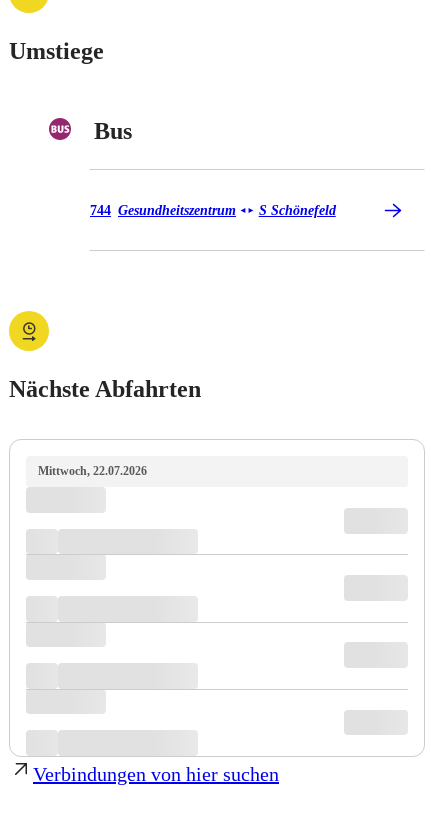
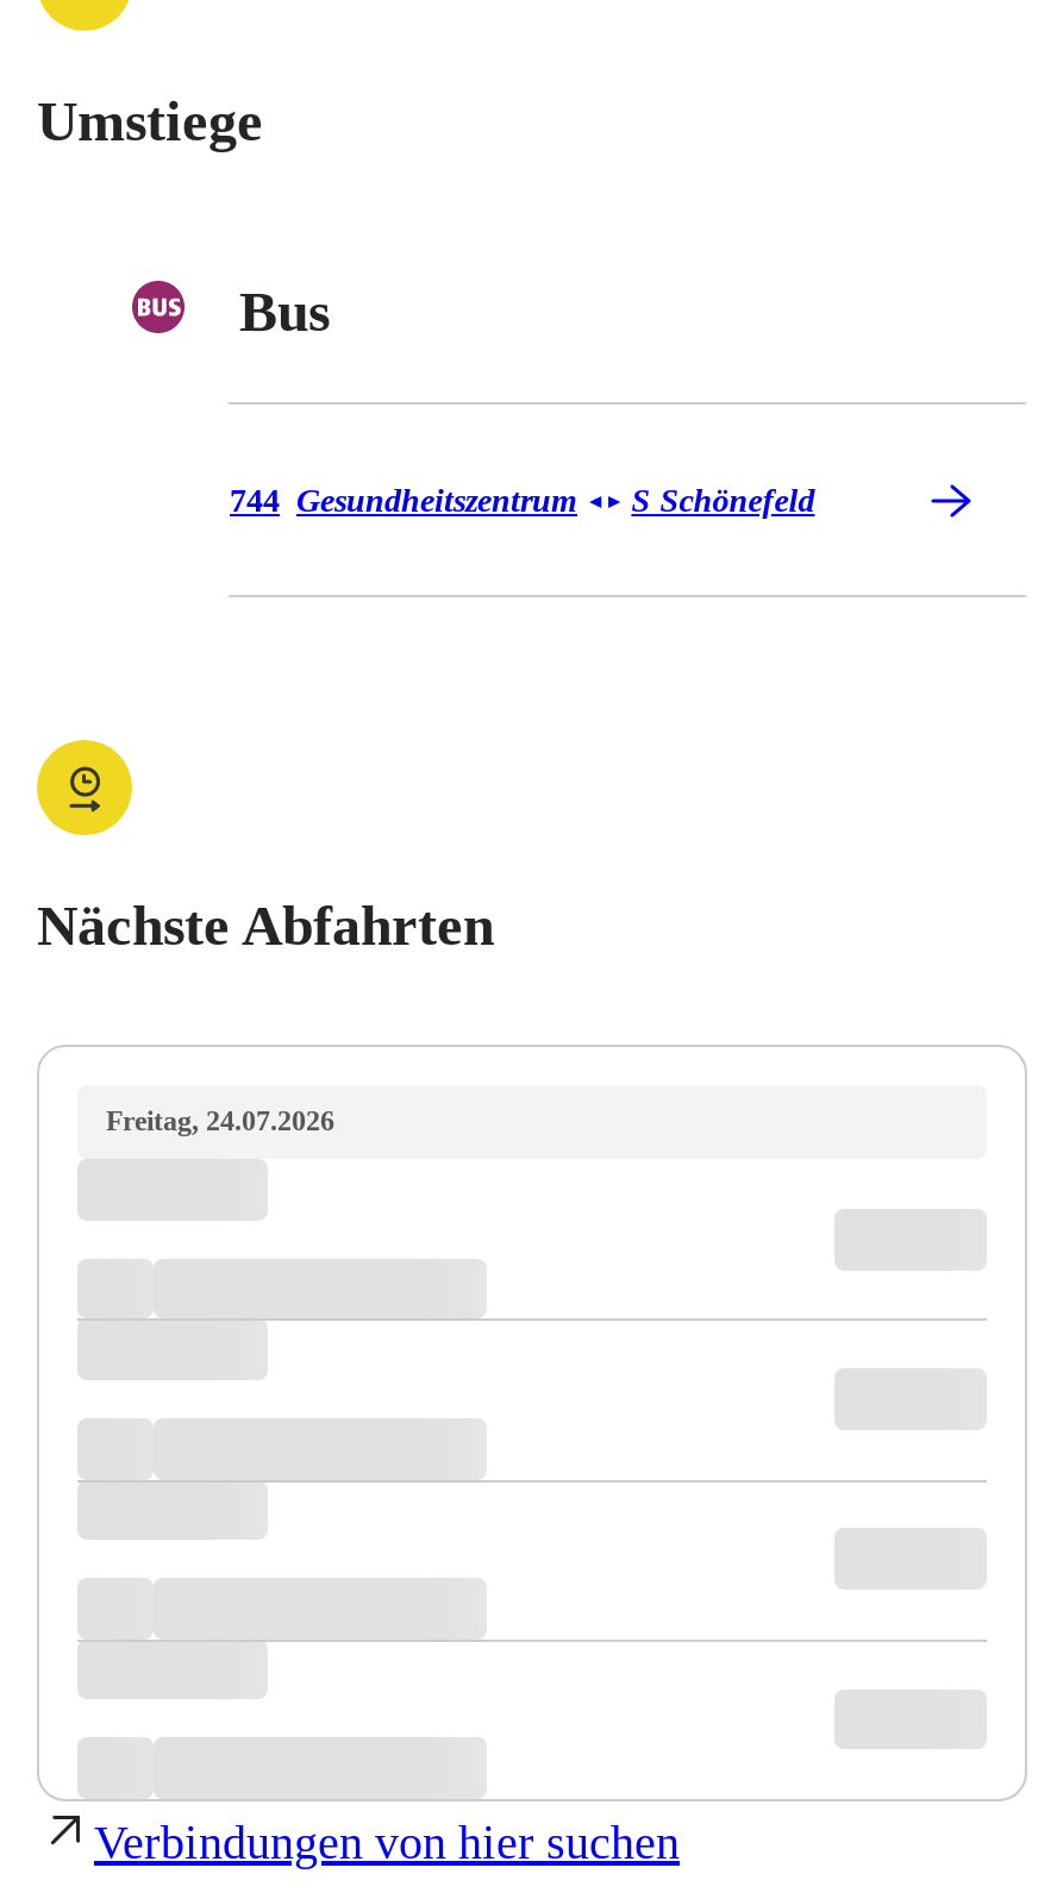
- Mittwoch, 22.07.2026
+ Freitag, 24.07.2026
